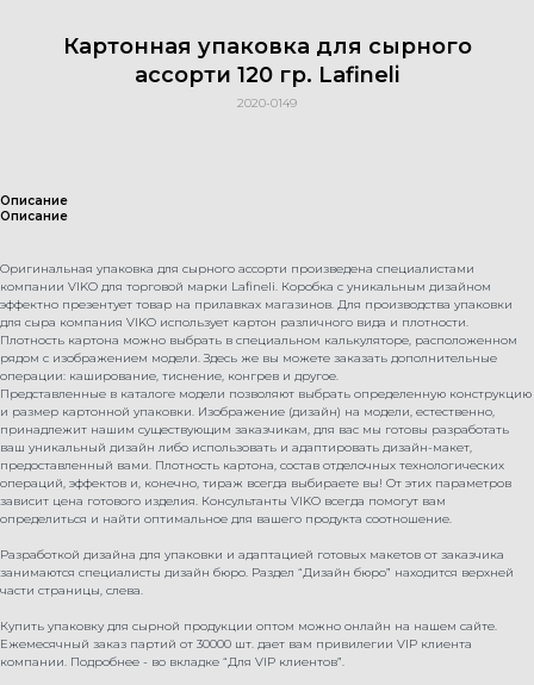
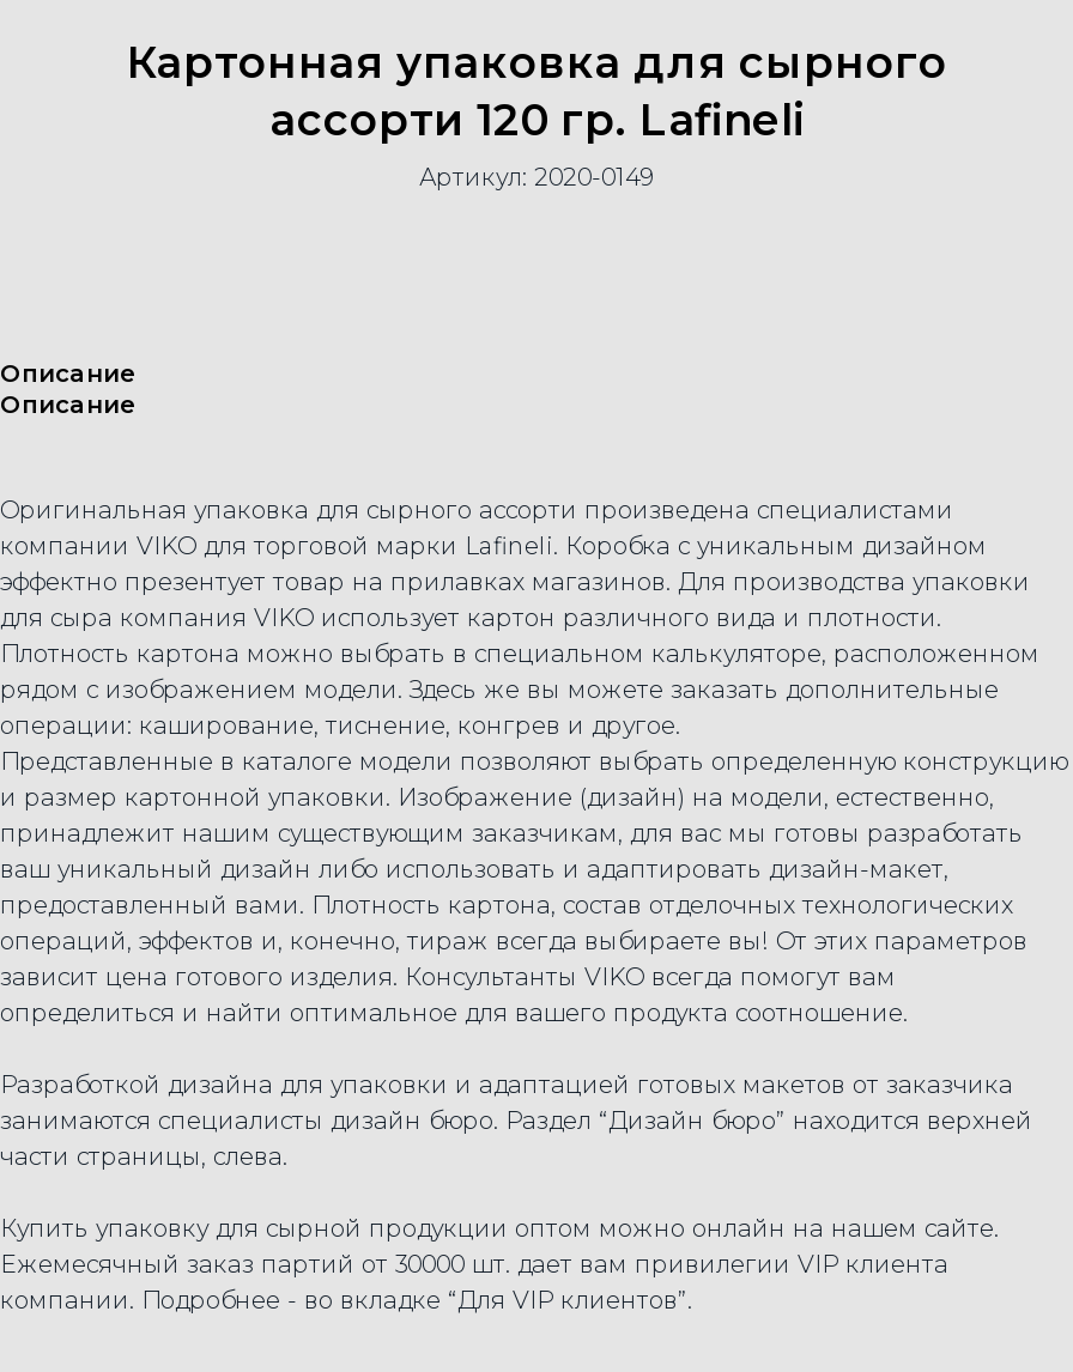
- 2020-0149
+ Артикул: 2020-0149
